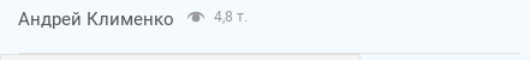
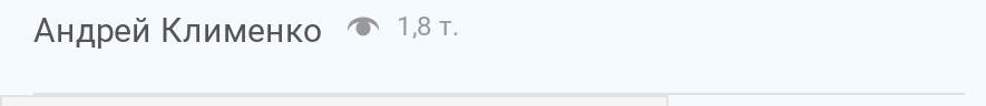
- 4,8 т.
+ 1,8 т.
